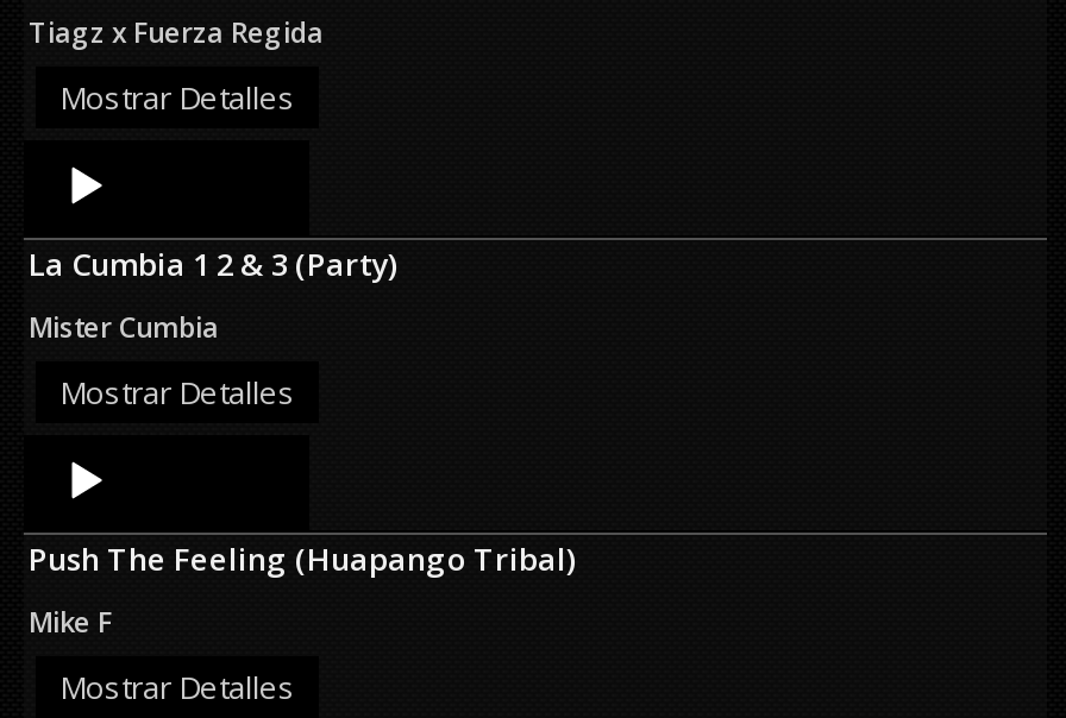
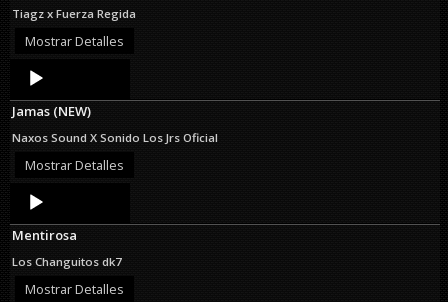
- La Cumbia 1 2 & 3 (Party)
+ Jamas (NEW)

- Mister Cumbia
+ Naxos Sound X Sonido Los Jrs Oficial

- Push The Feeling (Huapango Tribal)
+ Mentirosa

- Mike F
+ Los Changuitos dk7
